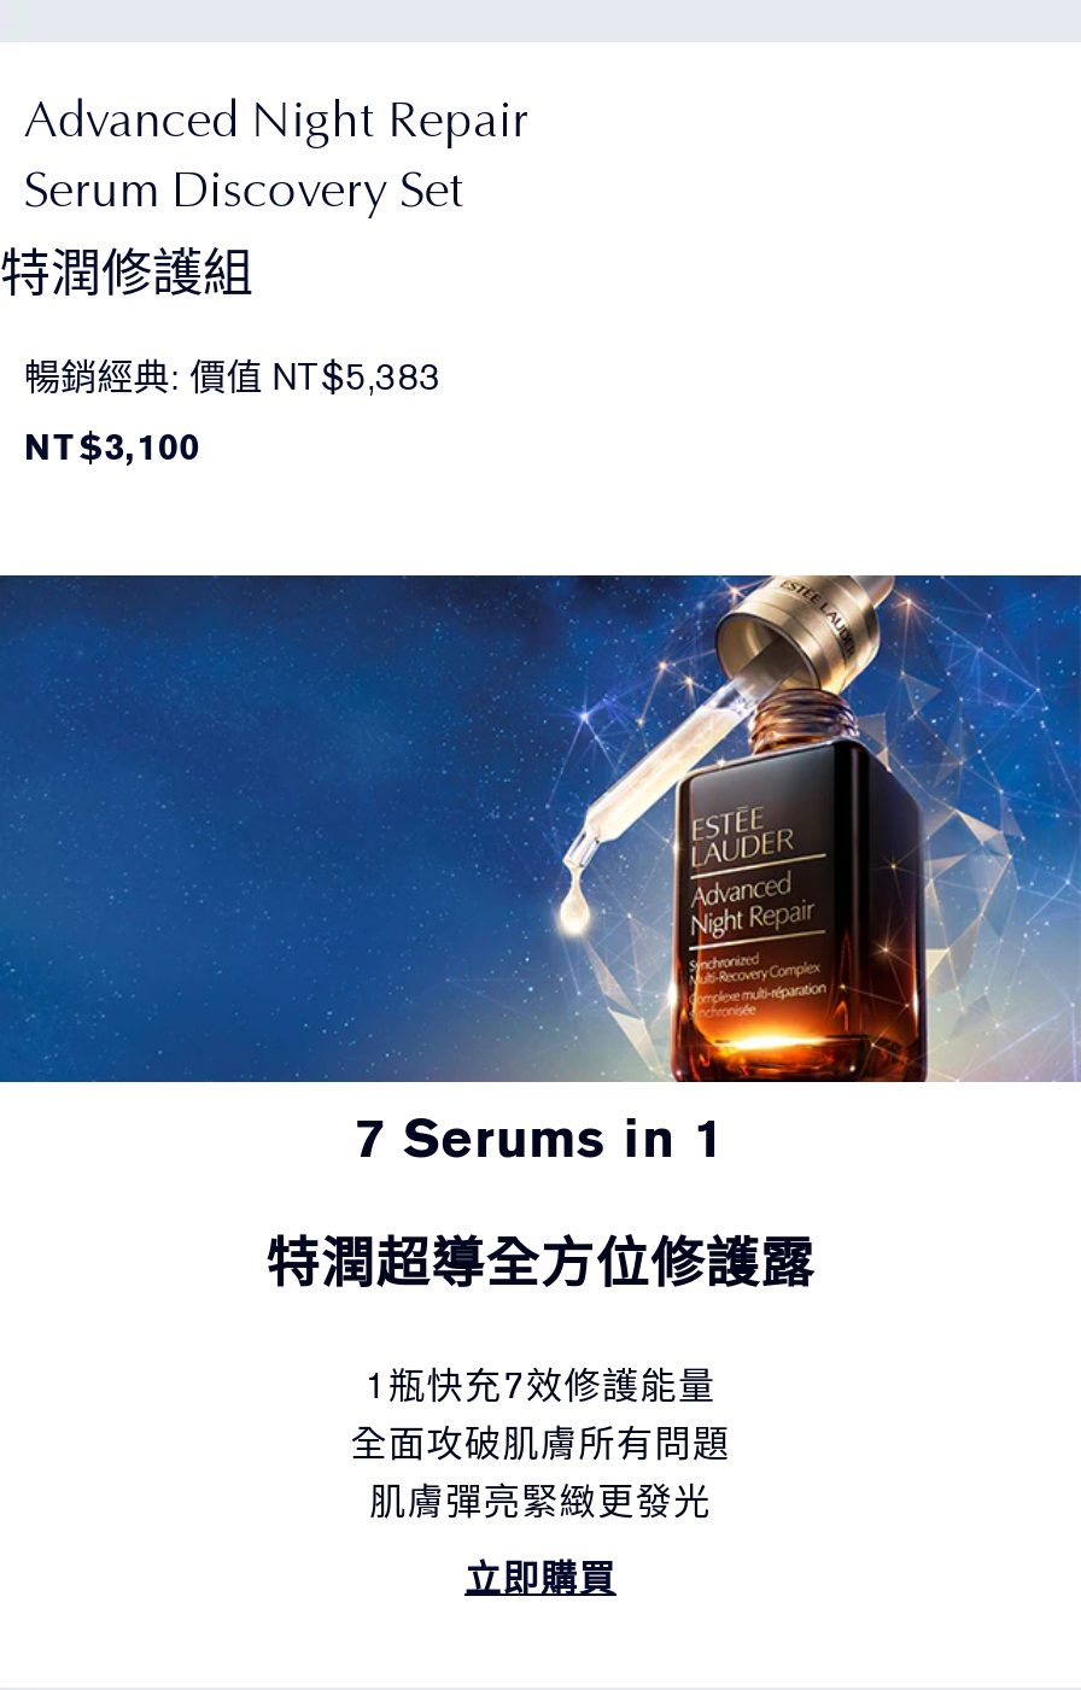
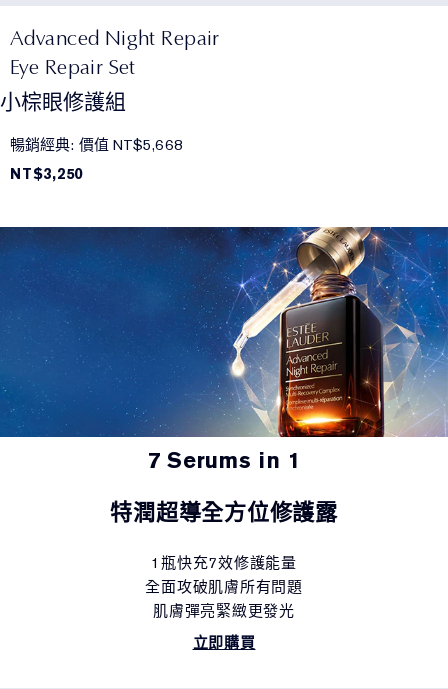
- Serum Discovery Set
- 特潤修護組
+ Eye Repair Set
+ 小棕眼修護組

- 暢銷經典: 價值 NT$5,383
- NT$3,100
+ 暢銷經典: 價值 NT$5,668
+ NT$3,250
